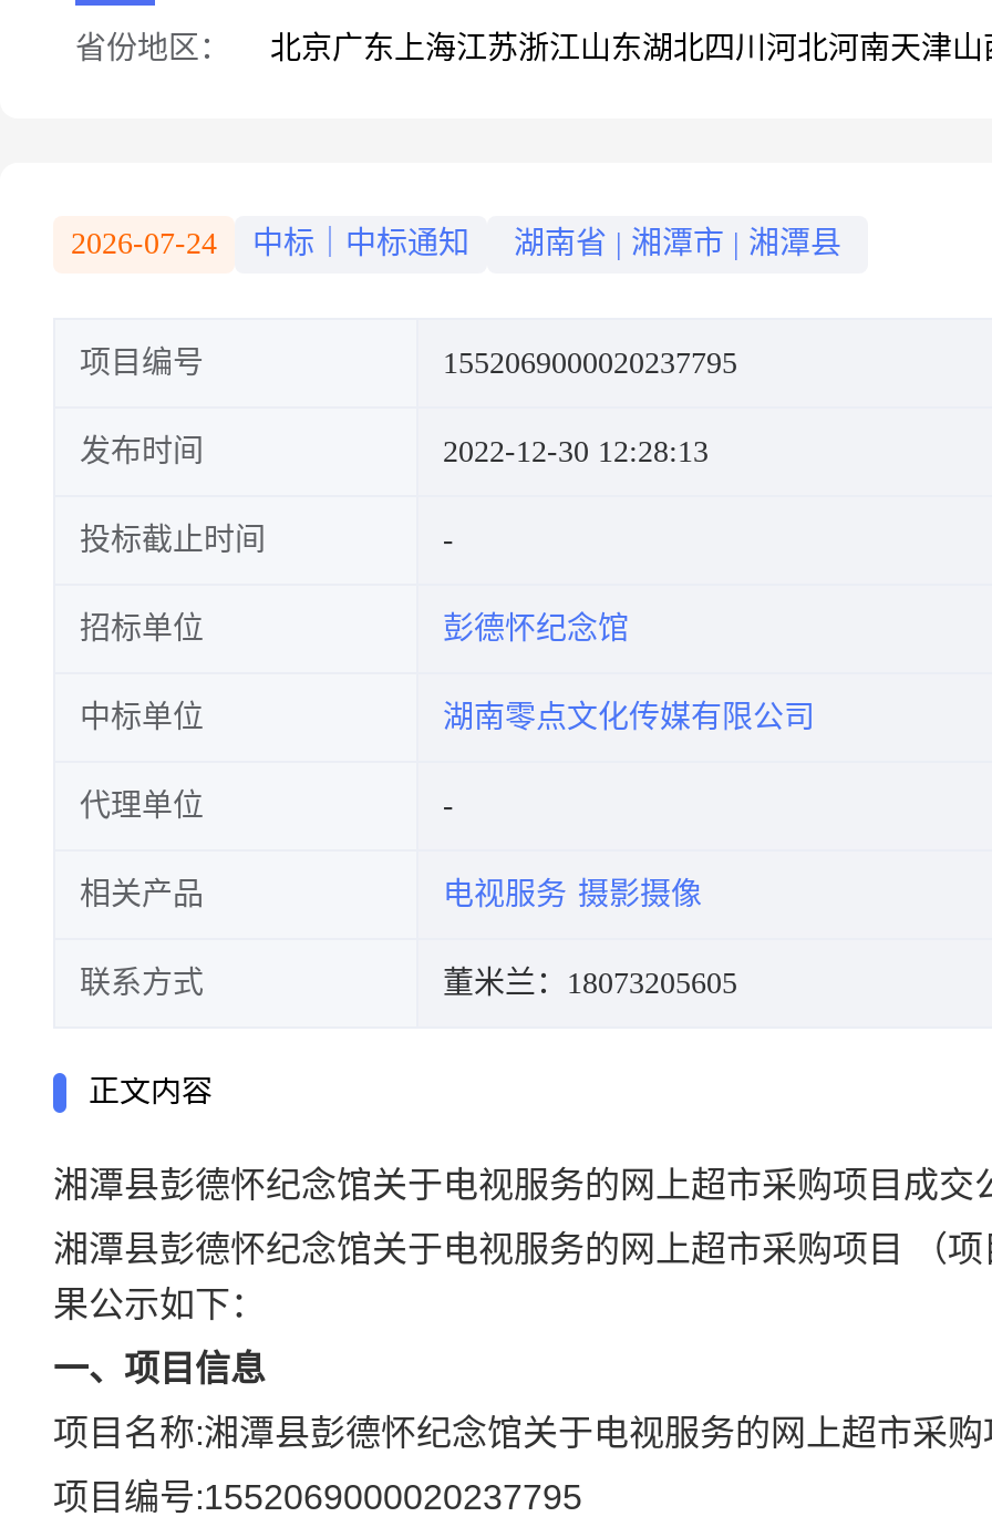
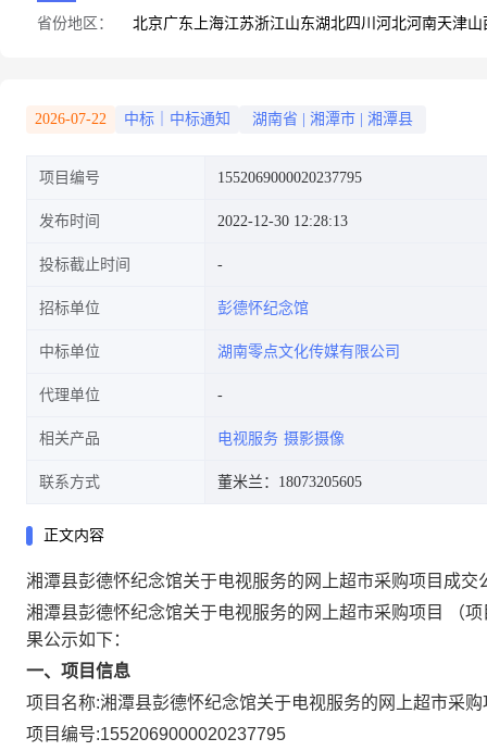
- 2026-07-24
+ 2026-07-22
